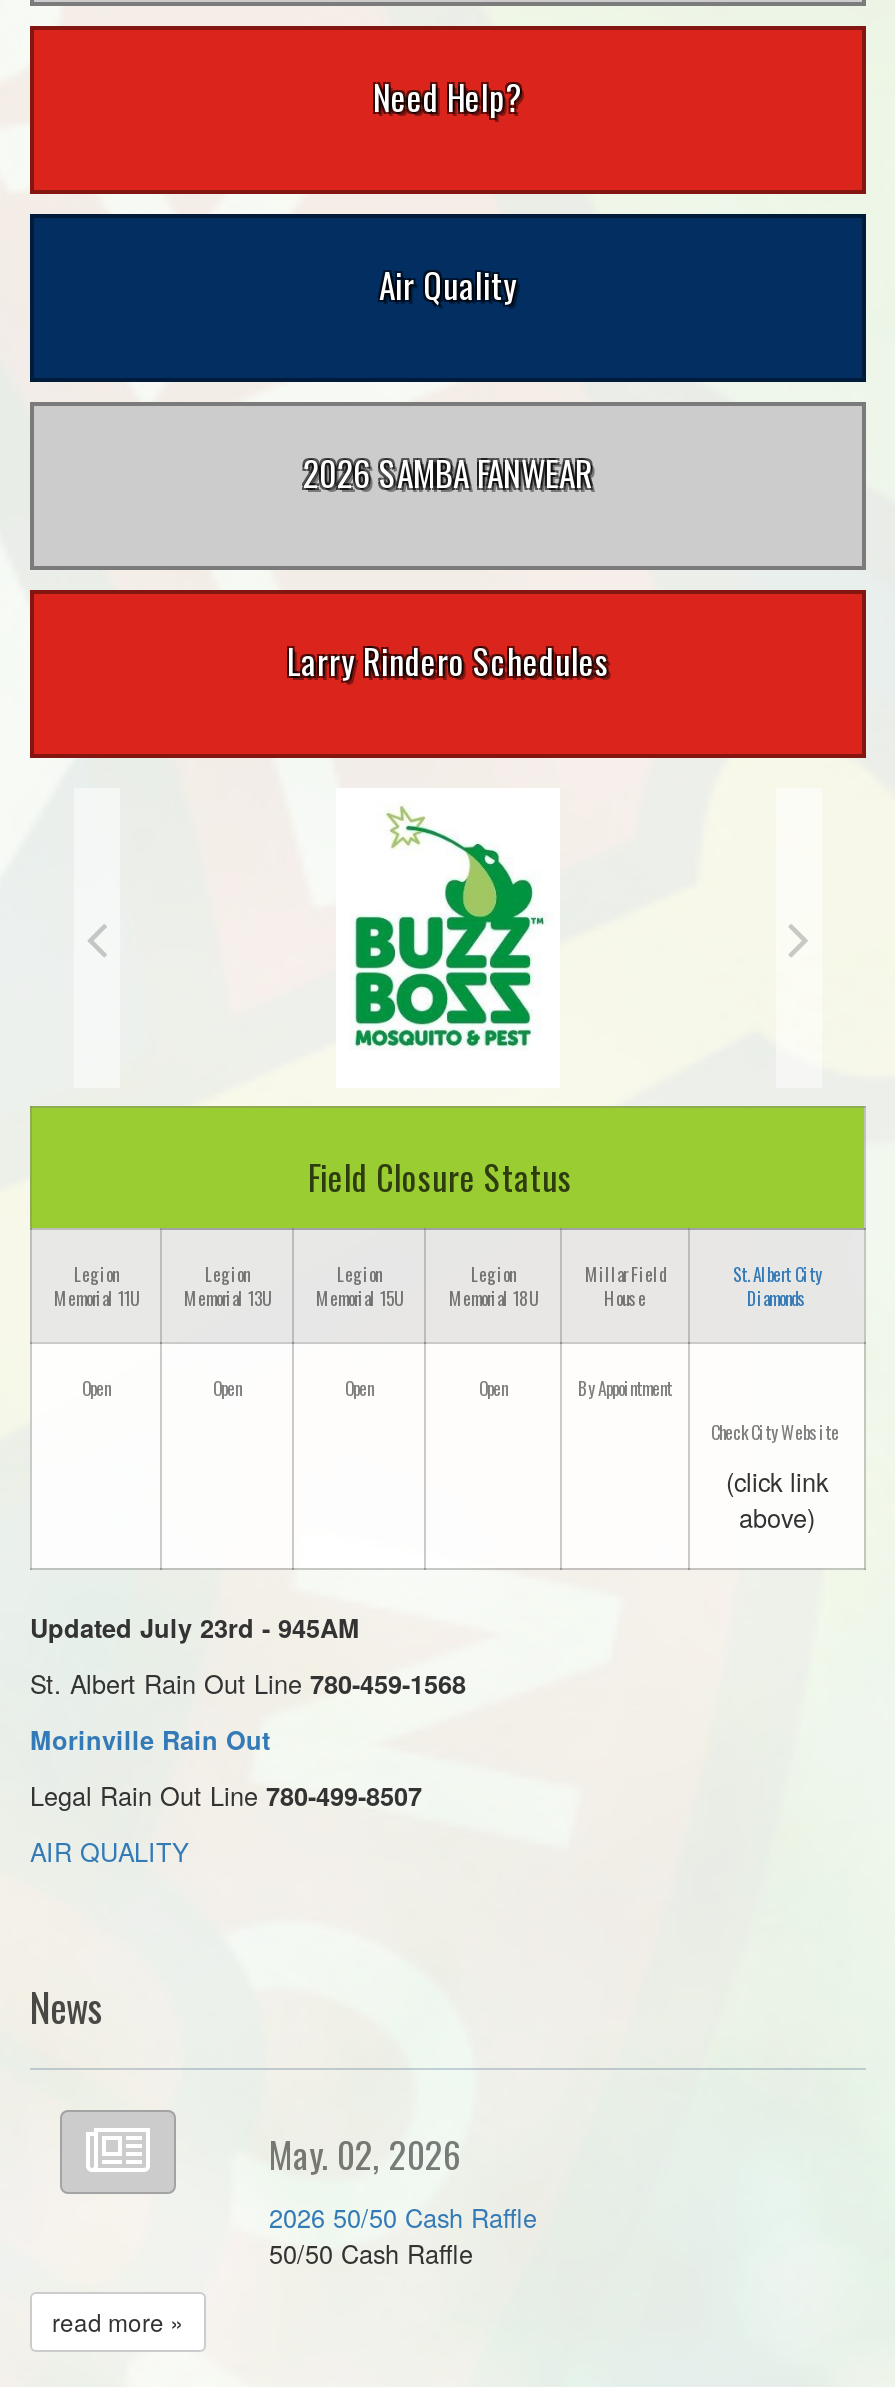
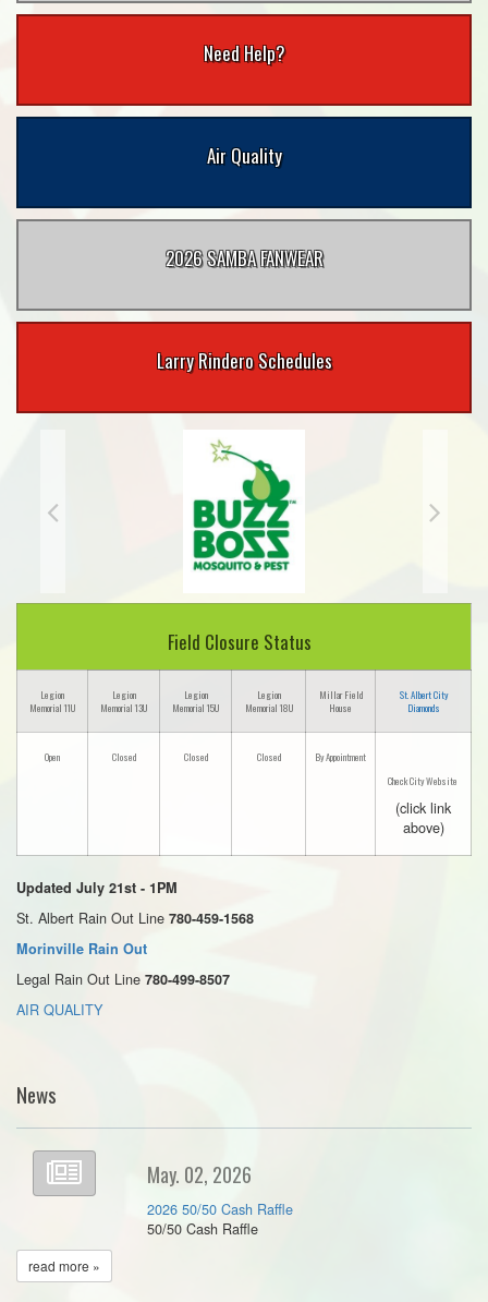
- Open
- Open
- Open
+ Closed
+ Closed
+ Closed

- Updated July 23rd - 945AM
+ Updated July 21st - 1PM
